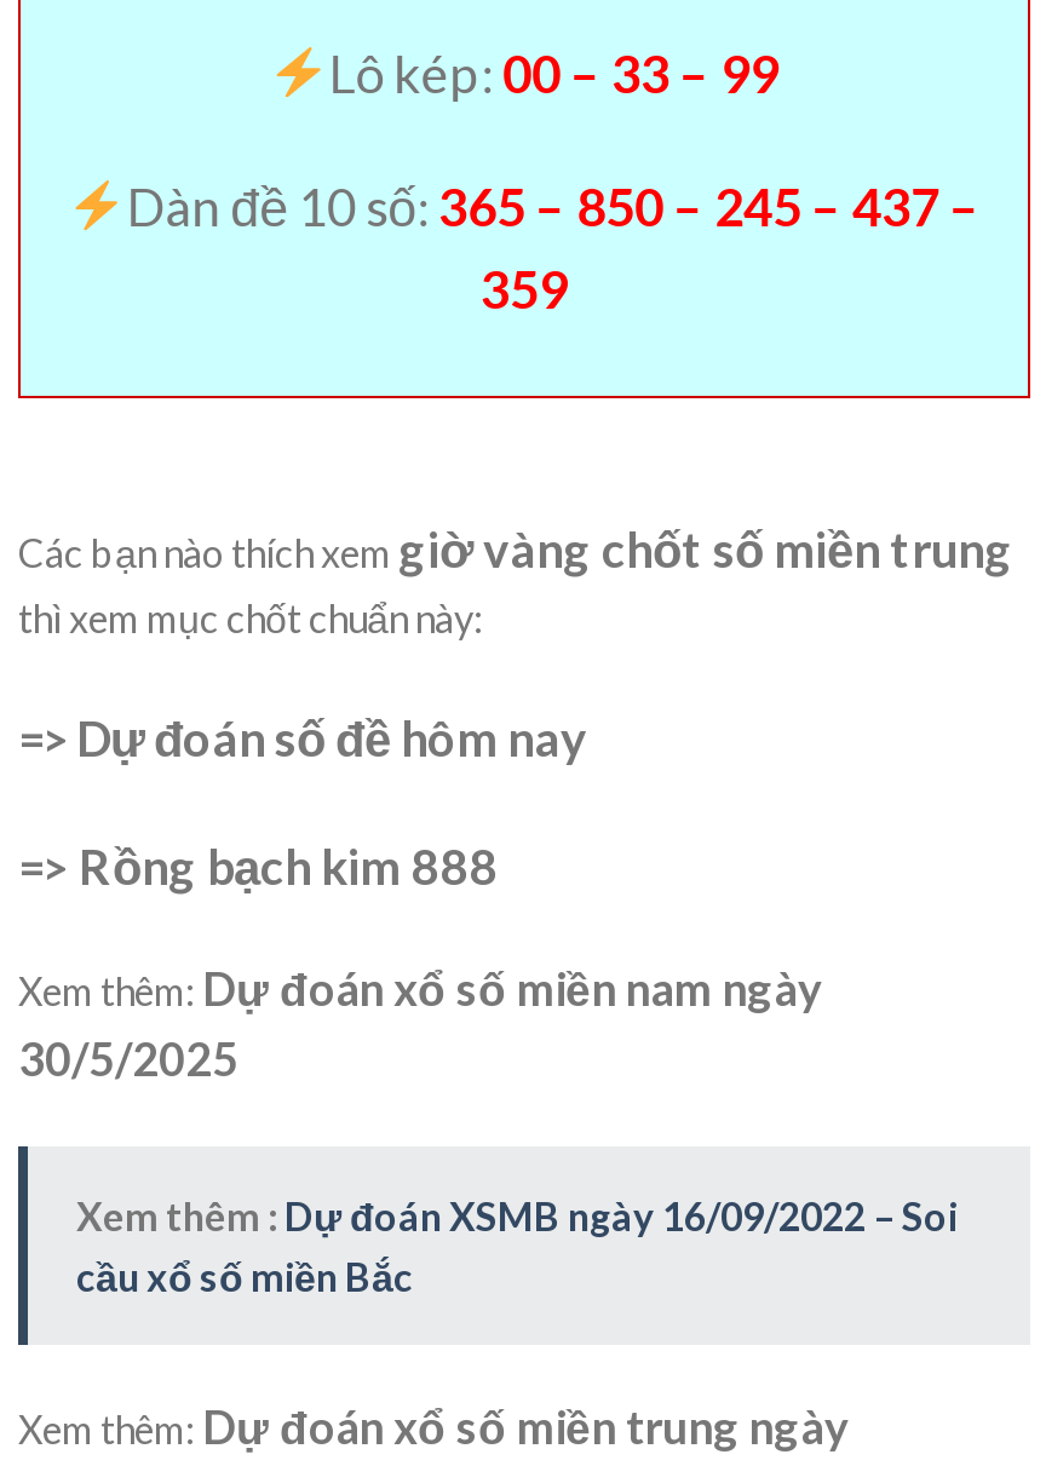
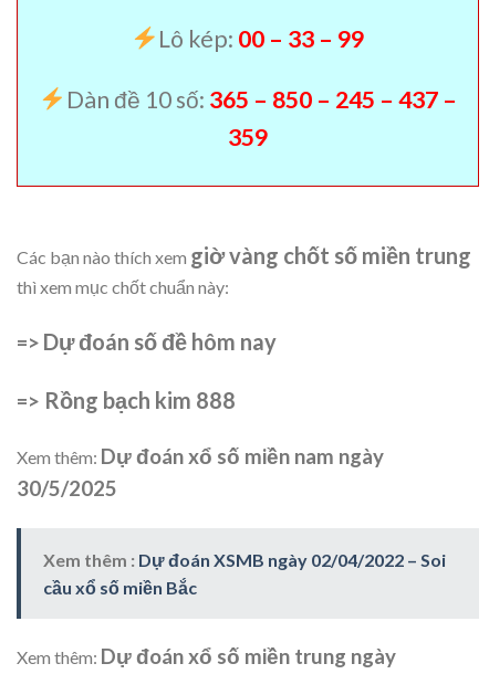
- Xem thêm : Dự đoán XSMB ngày 16/09/2022 – Soi
+ Xem thêm : Dự đoán XSMB ngày 02/04/2022 – Soi
